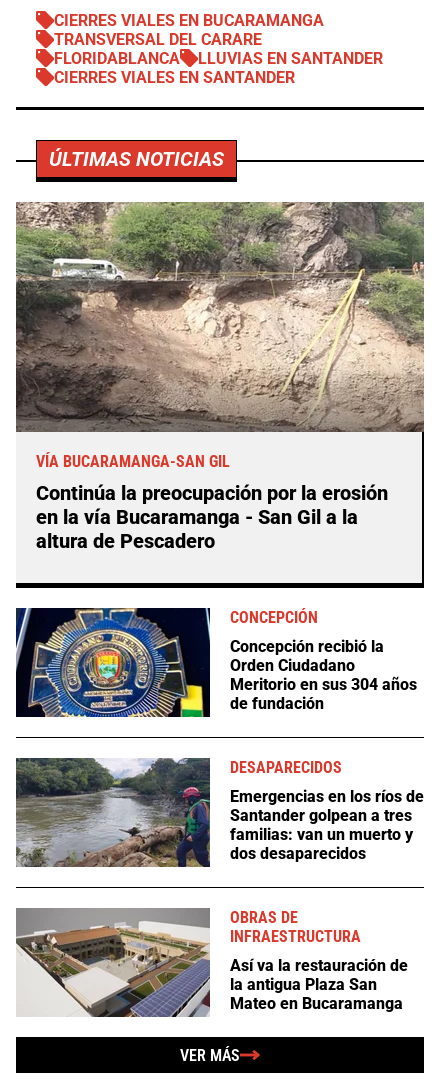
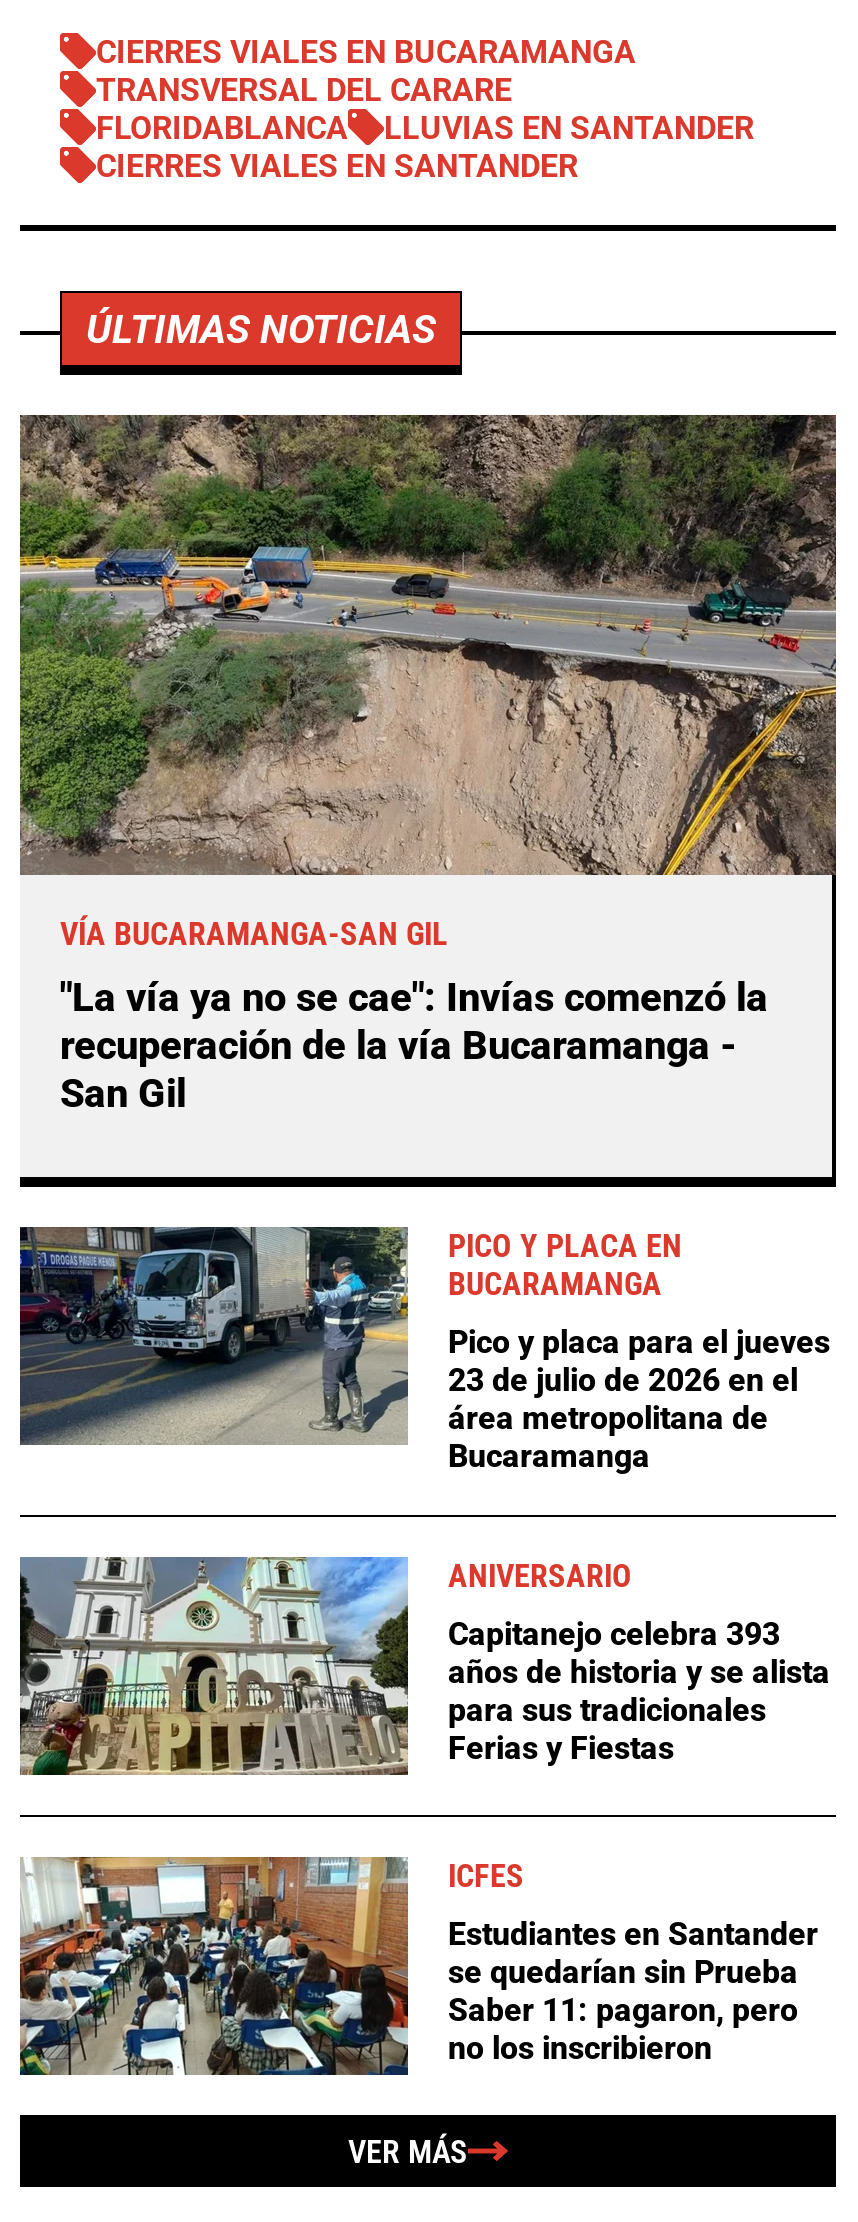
- [image]
+ [image]

- Continúa la preocupación por la erosión
- en la vía Bucaramanga - San Gil a la
- altura de Pescadero
+ "La vía ya no se cae": Invías comenzó la
+ recuperación de la vía Bucaramanga -
+ San Gil

- [image]
- CONCEPCIÓN
+ [image]
+ PICO Y PLACA EN
+ BUCARAMANGA

- Concepción recibió la
- Orden Ciudadano
- Meritorio en sus 304 años
- de fundación
+ Pico y placa para el jueves
+ 23 de julio de 2026 en el
+ área metropolitana de
+ Bucaramanga

- [image]
- DESAPARECIDOS
+ [image]
+ ANIVERSARIO

- Emergencias en los ríos de
- Santander golpean a tres
- familias: van un muerto y
- dos desaparecidos
+ Capitanejo celebra 393
+ años de historia y se alista
+ para sus tradicionales
+ Ferias y Fiestas

- [image]
- OBRAS DE
- INFRAESTRUCTURA
+ [image]
+ ICFES

- Así va la restauración de
- la antigua Plaza San
- Mateo en Bucaramanga
+ Estudiantes en Santander
+ se quedarían sin Prueba
+ Saber 11: pagaron, pero
+ no los inscribieron
